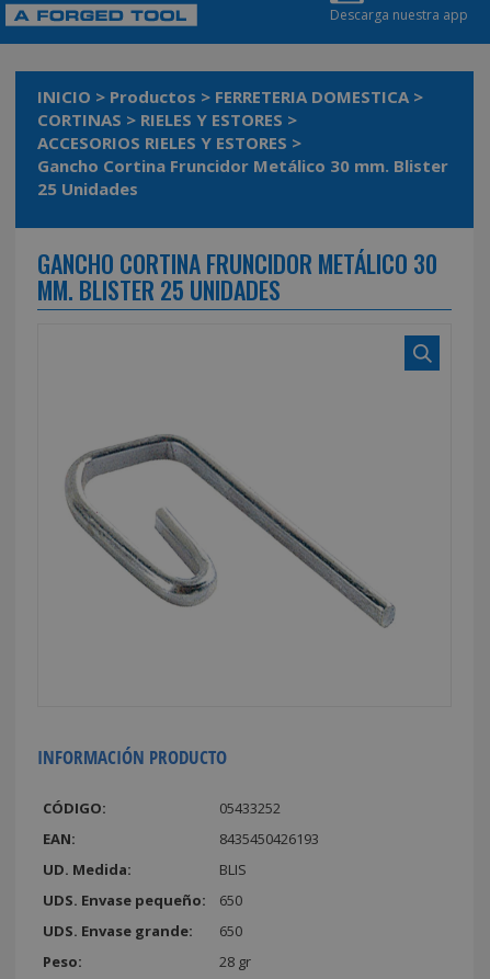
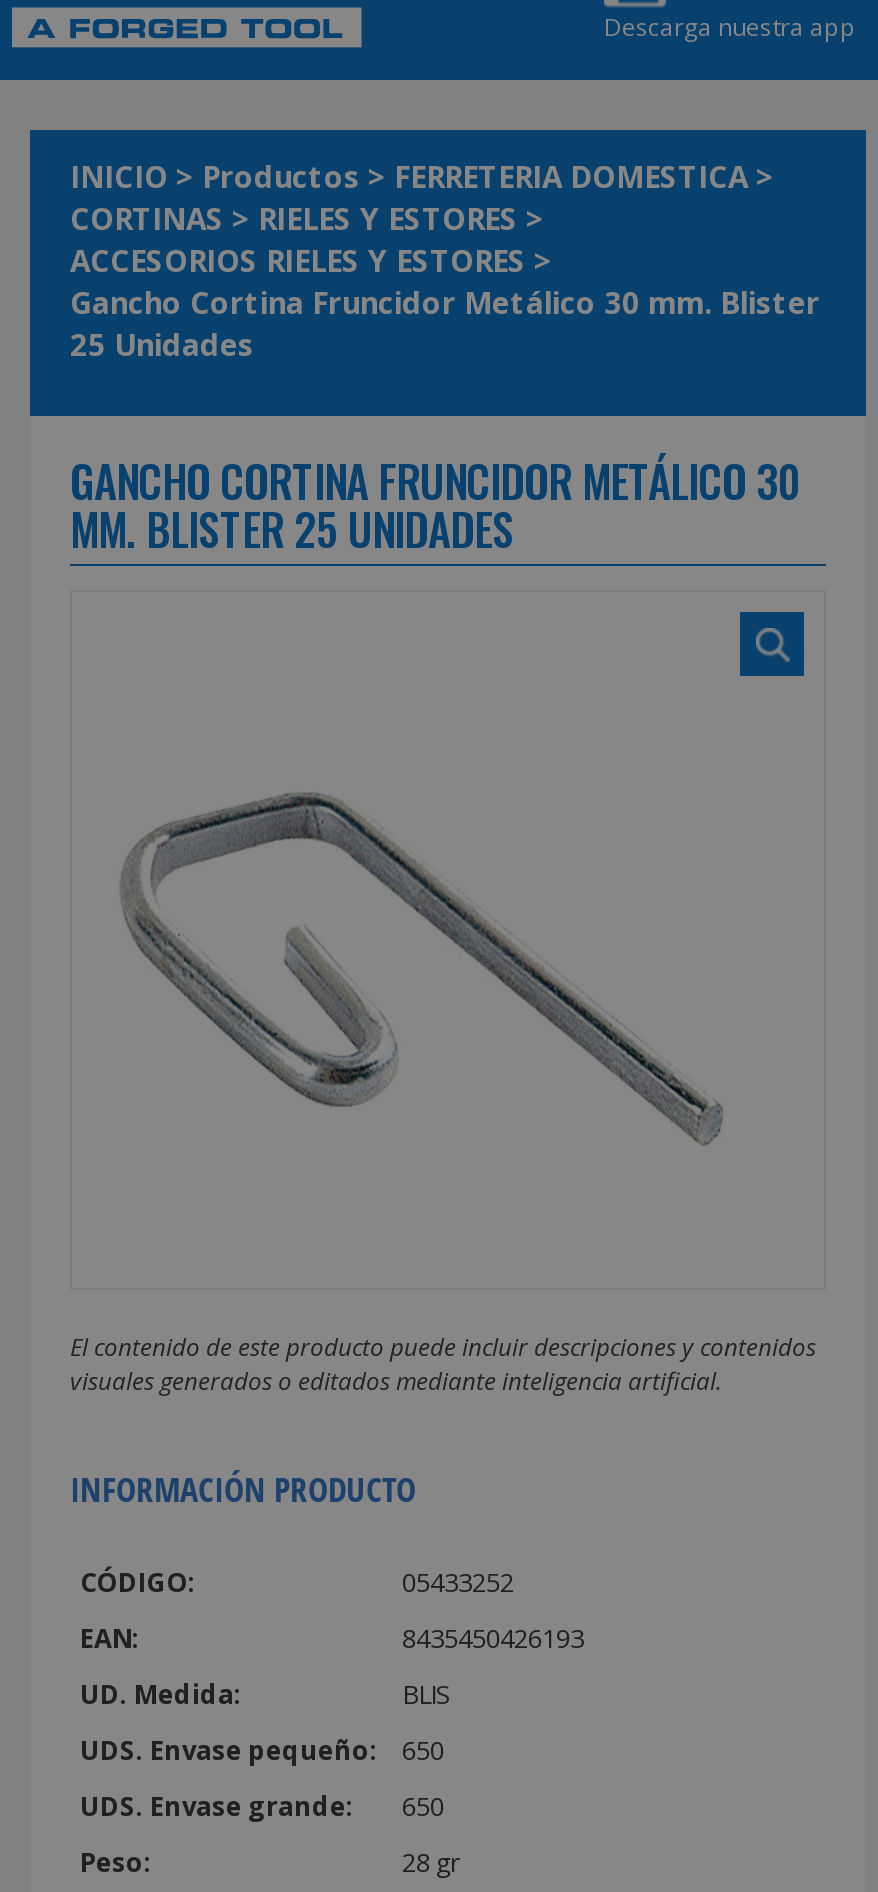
+ El contenido de este producto puede incluir descripciones y contenidos
+ visuales generados o editados mediante inteligencia artificial.
